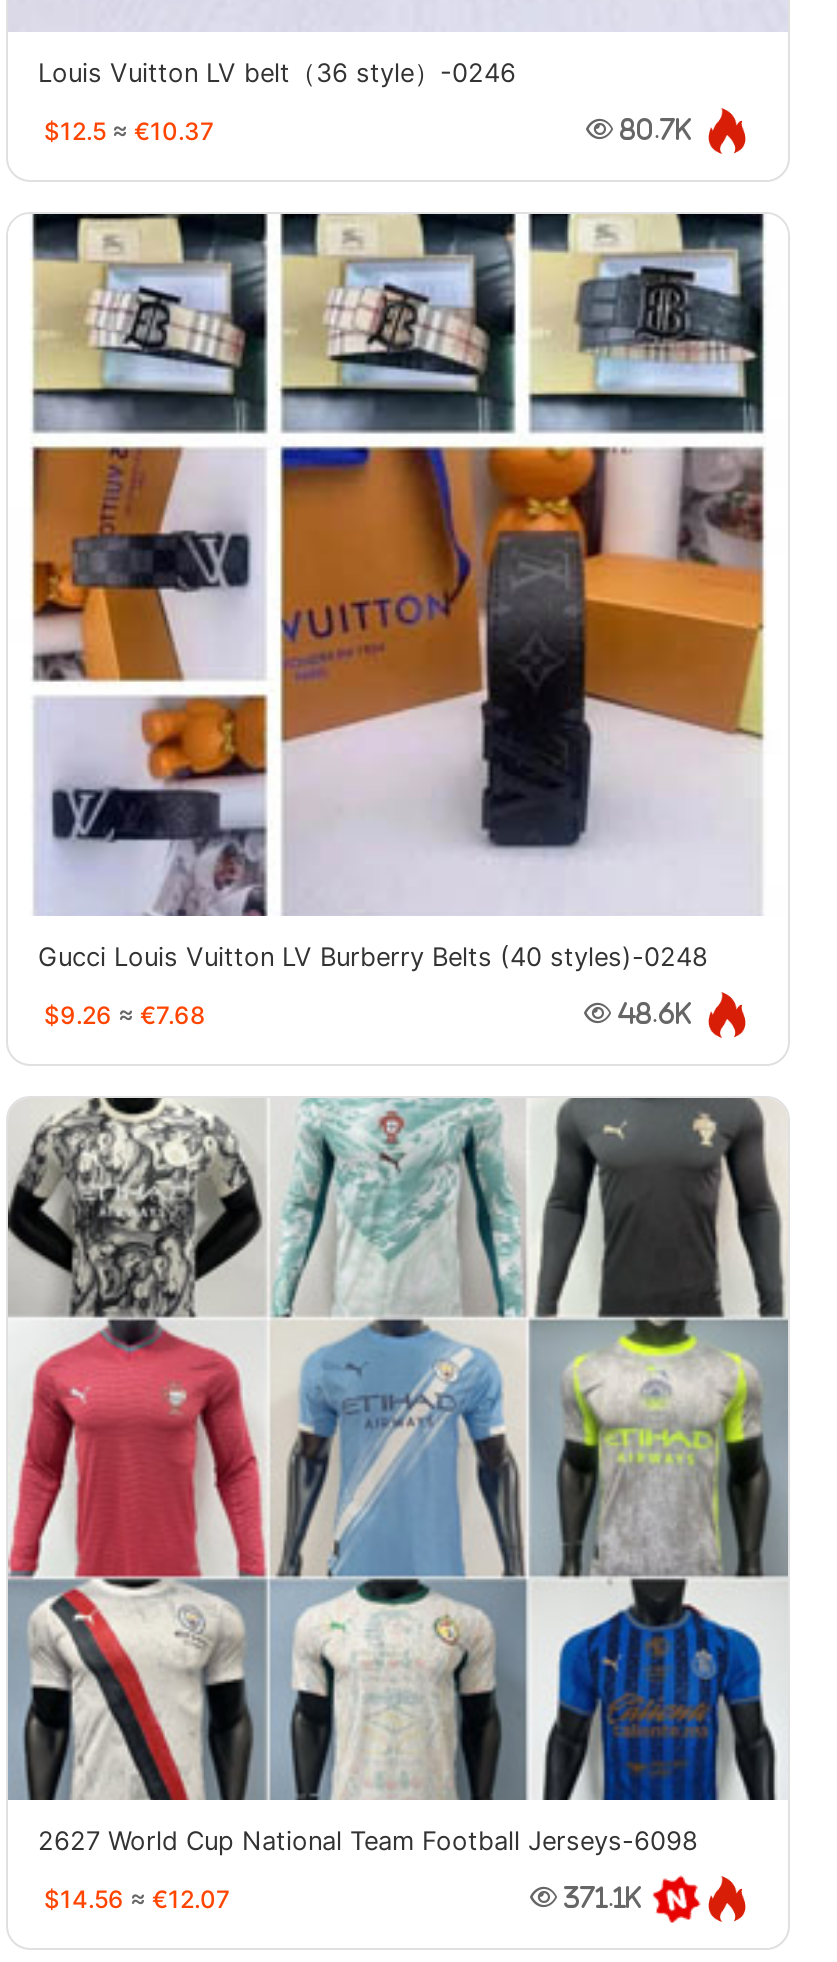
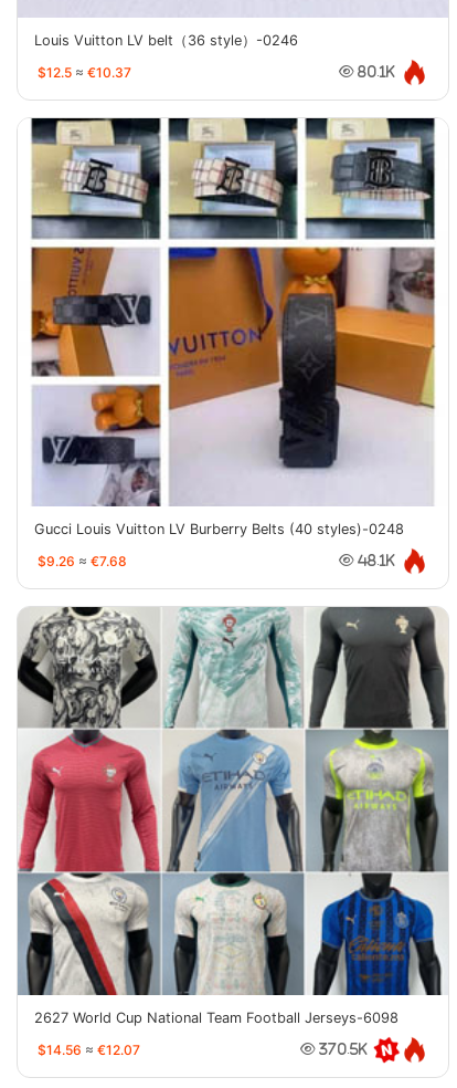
- 80.7K
+ 80.1K

- 48.6K
+ 48.1K

- 371.1K
+ 370.5K
